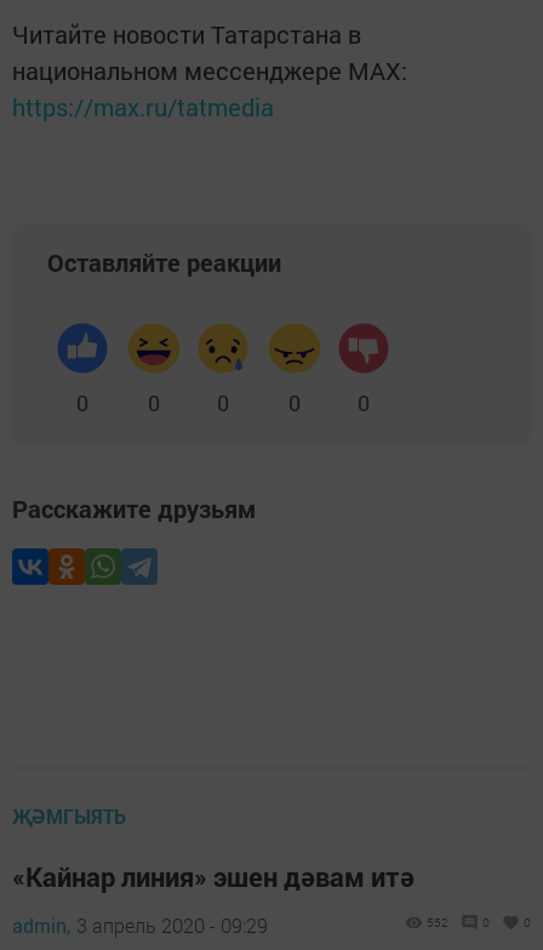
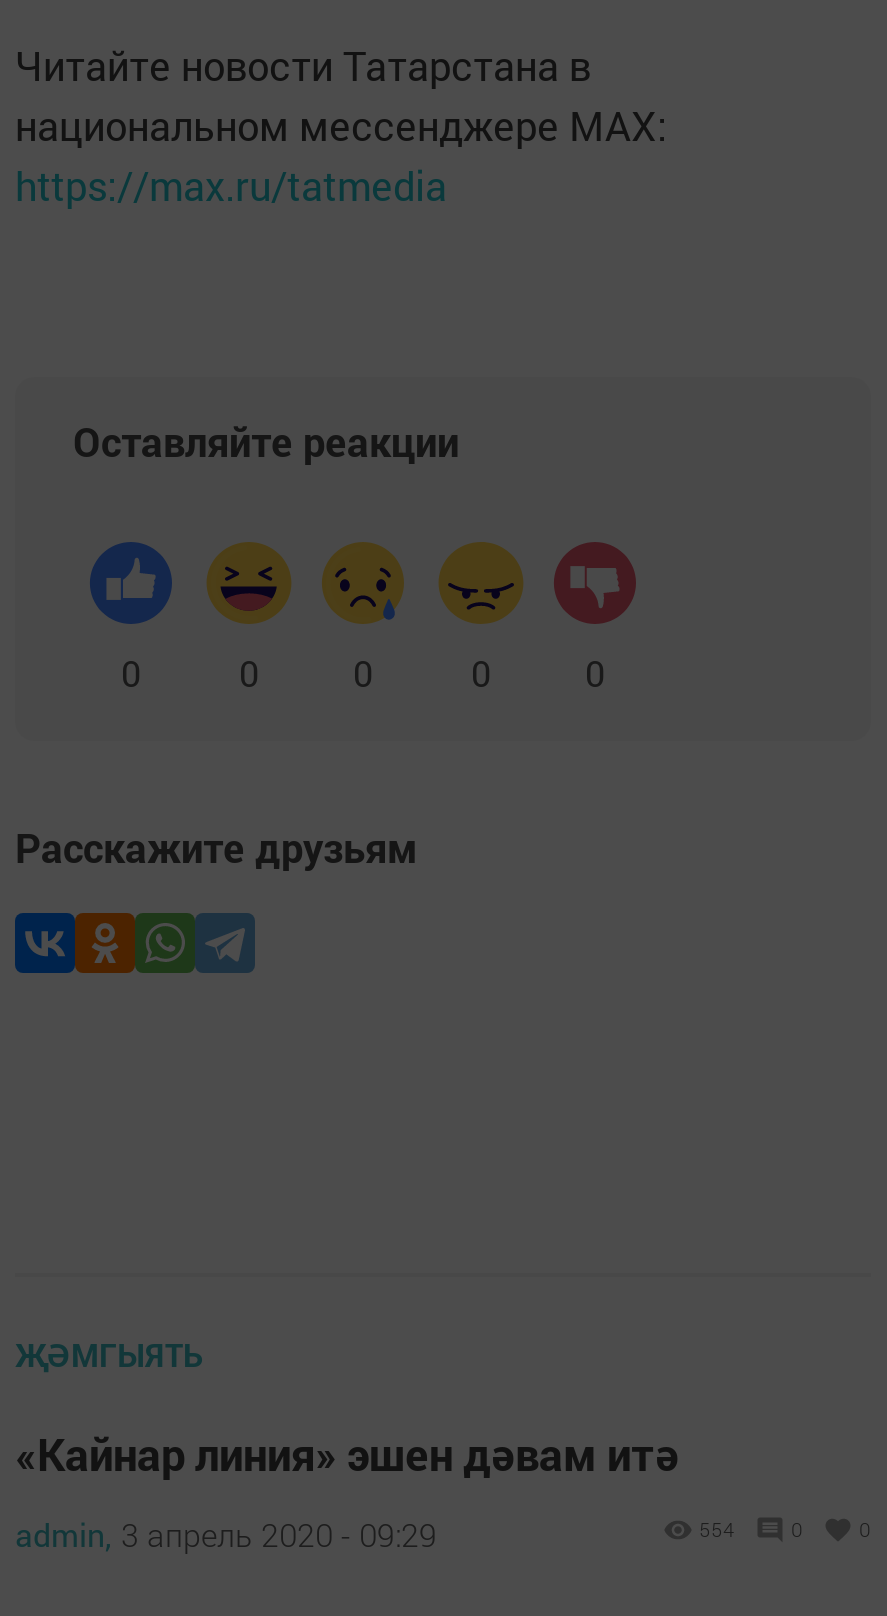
- 552
+ 554
